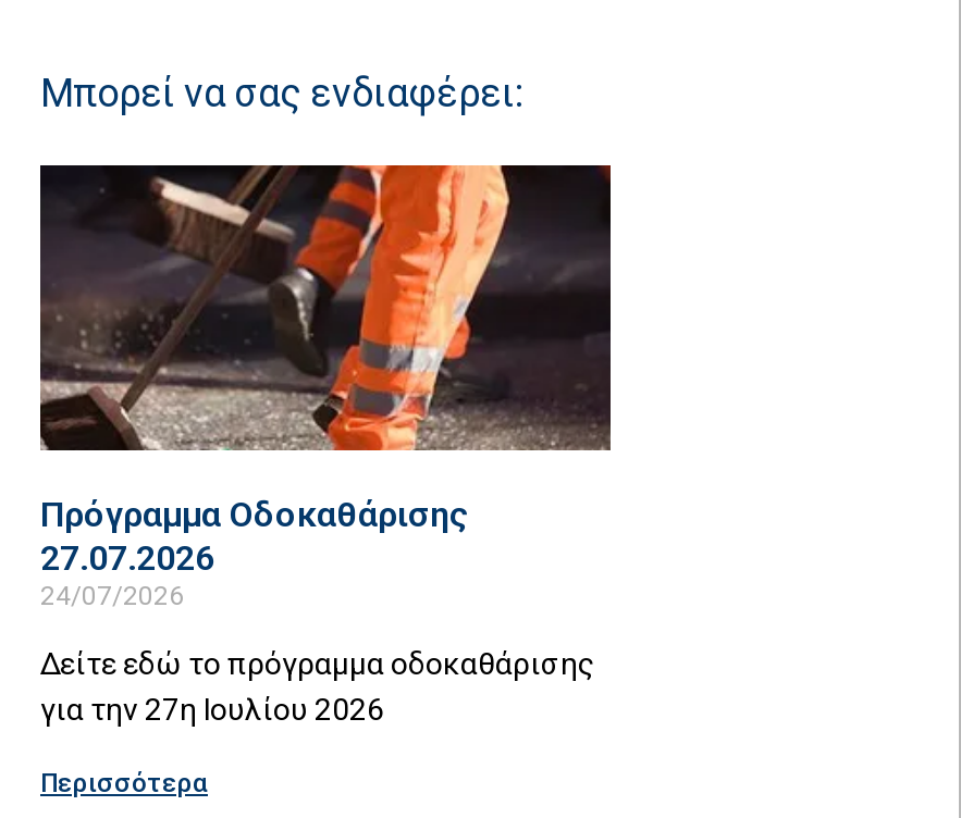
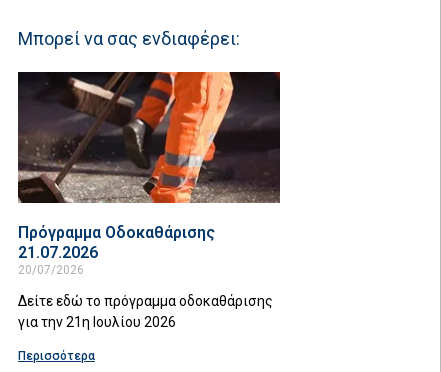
- 27.07.2026
+ 21.07.2026

- 24/07/2026
+ 20/07/2026

- για την 27η Ιουλίου 2026
+ για την 21η Ιουλίου 2026
